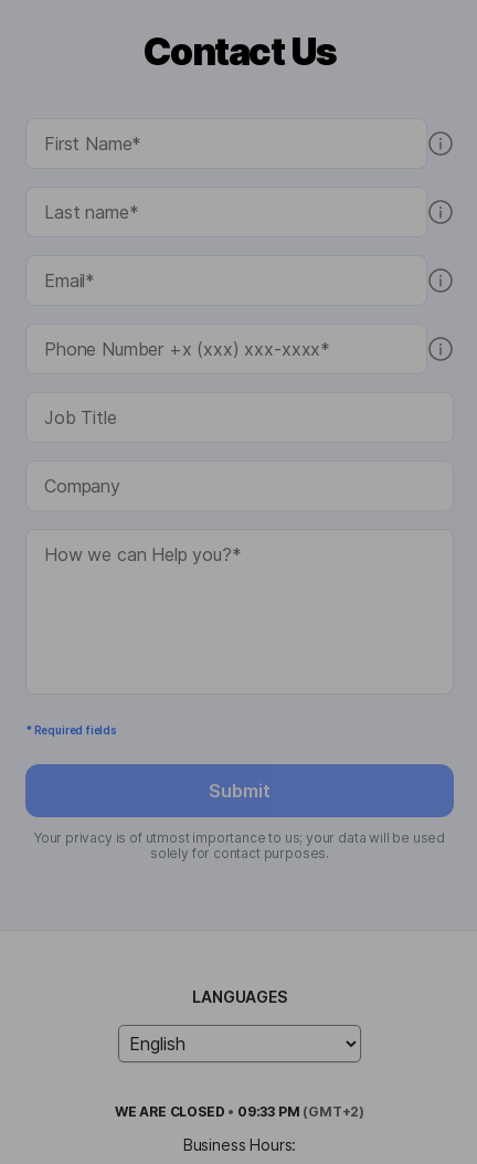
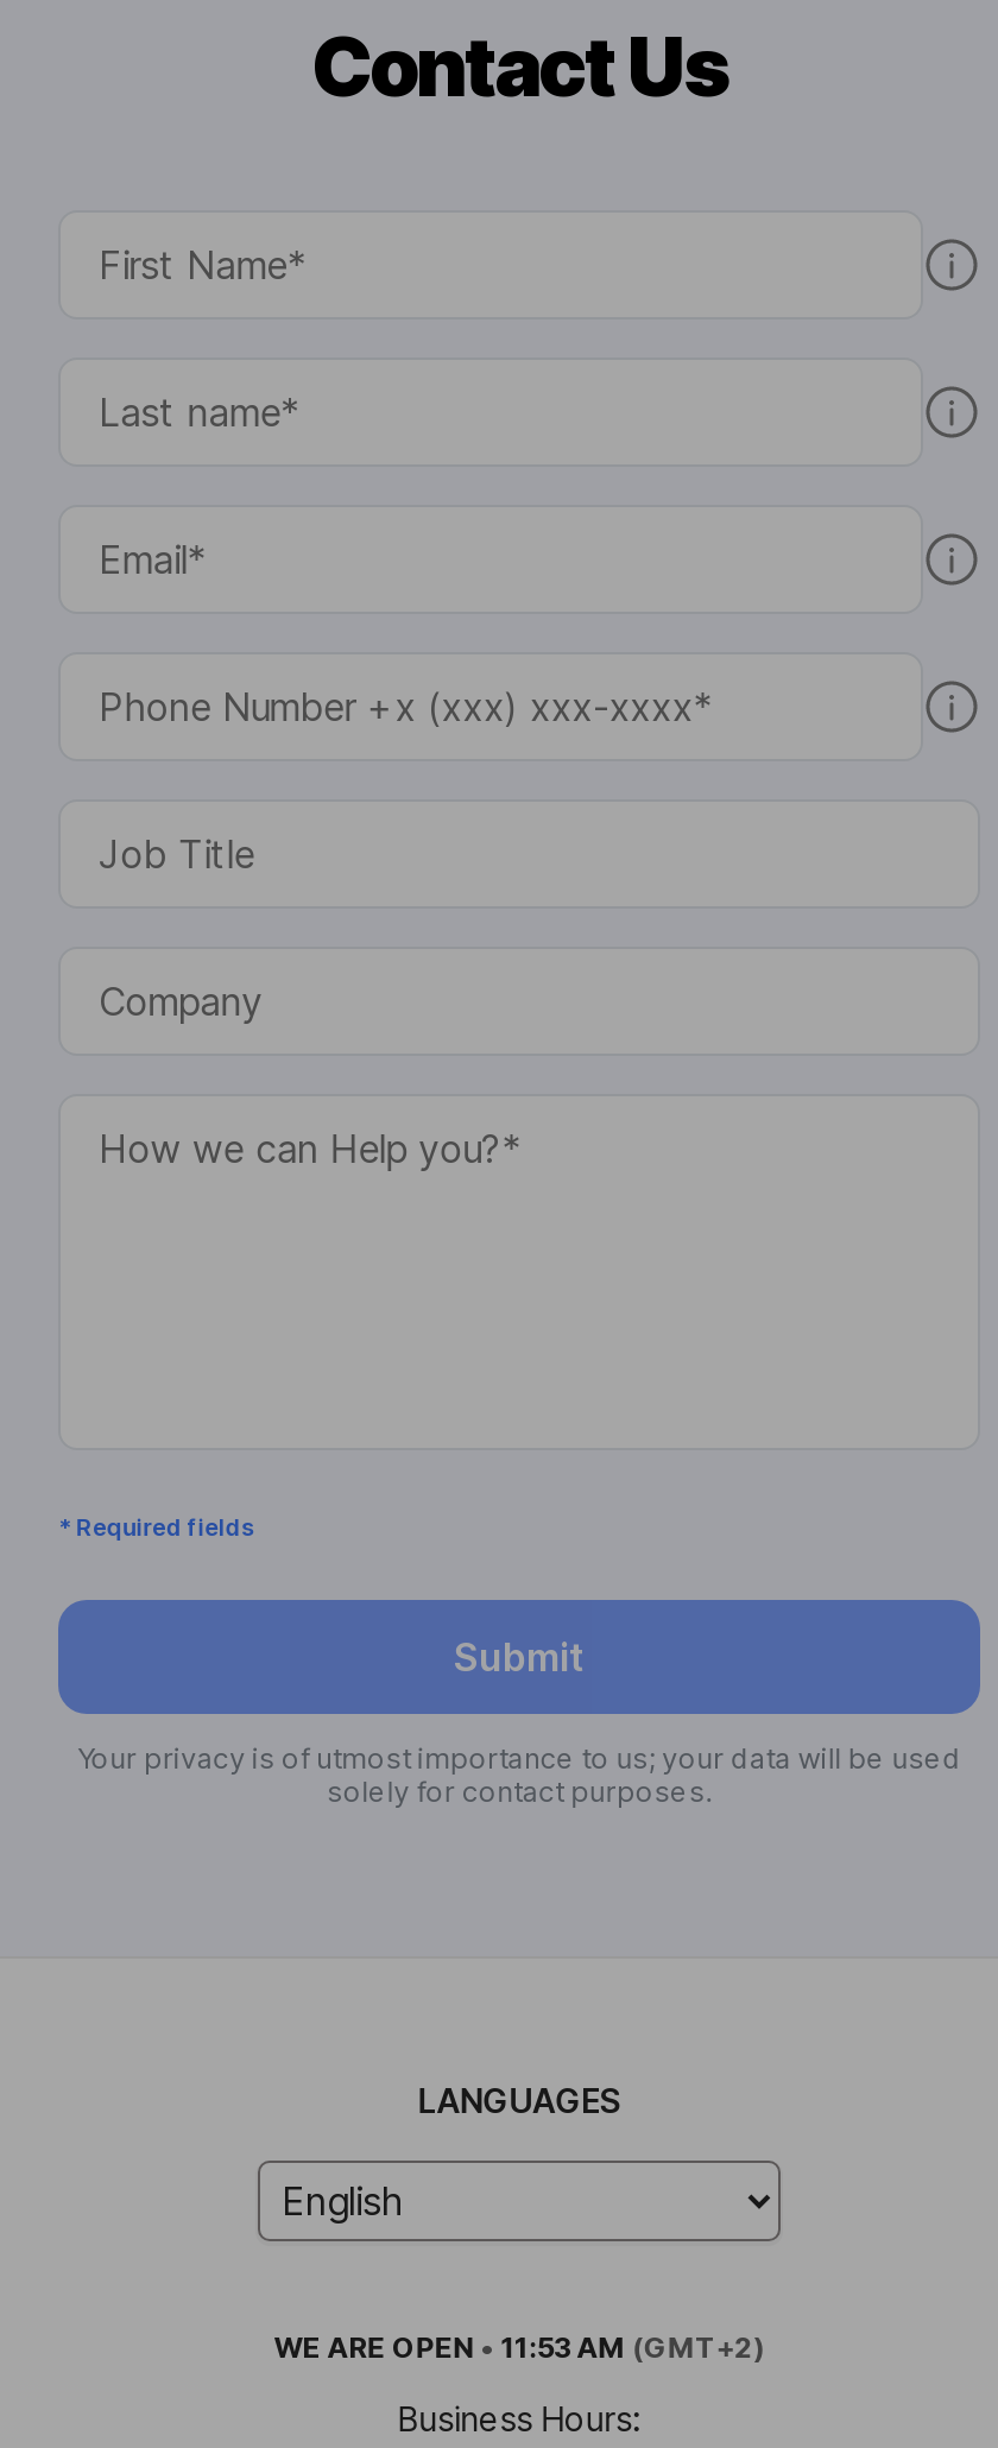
- WE ARE CLOSED • 09:33 PM (GMT+2)
+ WE ARE OPEN • 11:53 AM (GMT+2)
